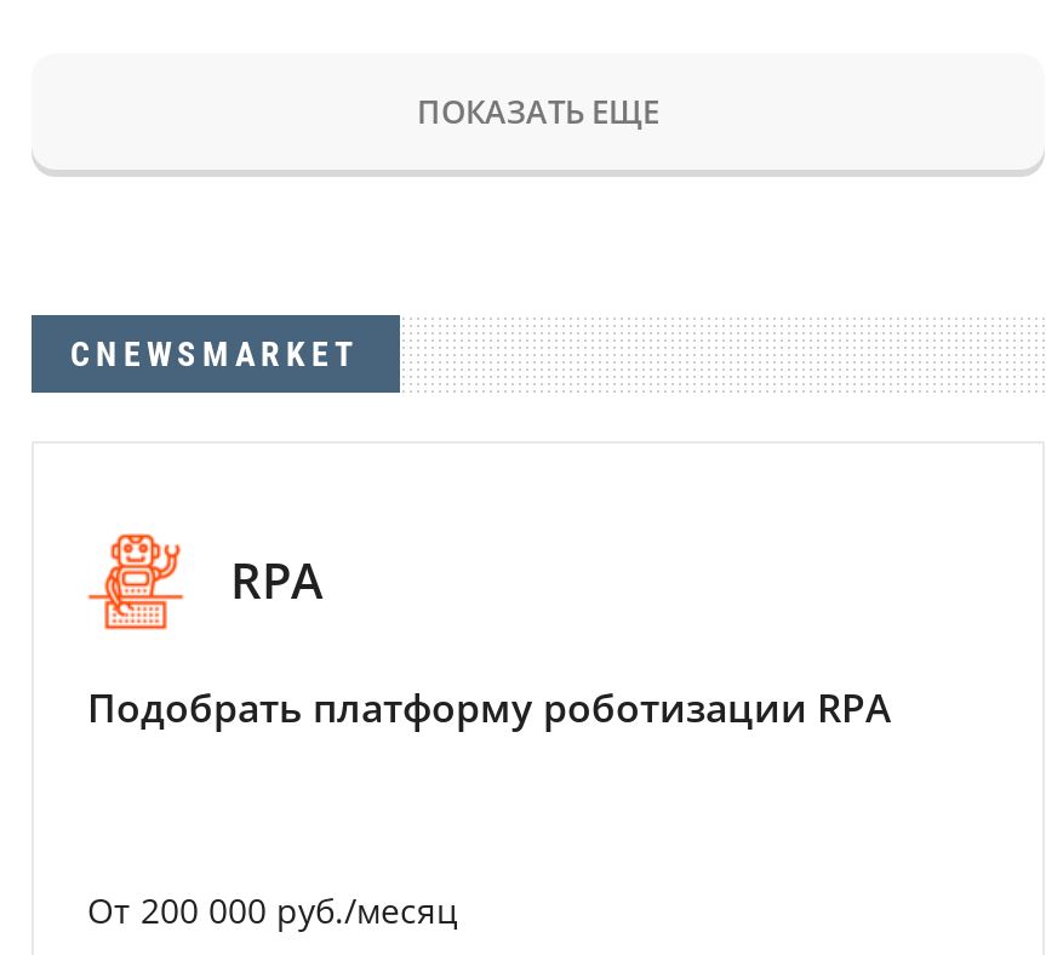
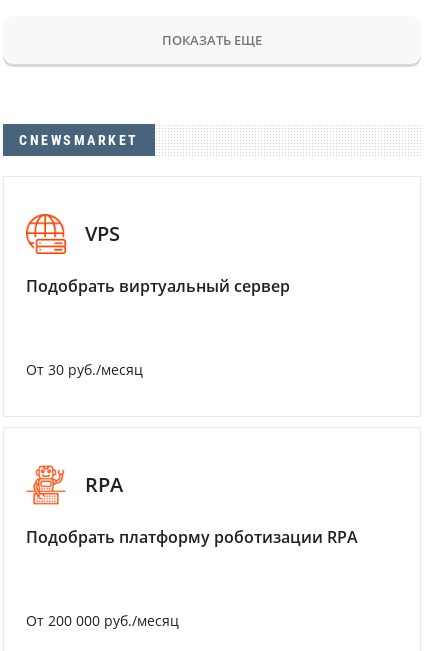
+ [image]
+ VPS
+ Подобрать виртуальный сервер

+ От 30 руб./месяц
